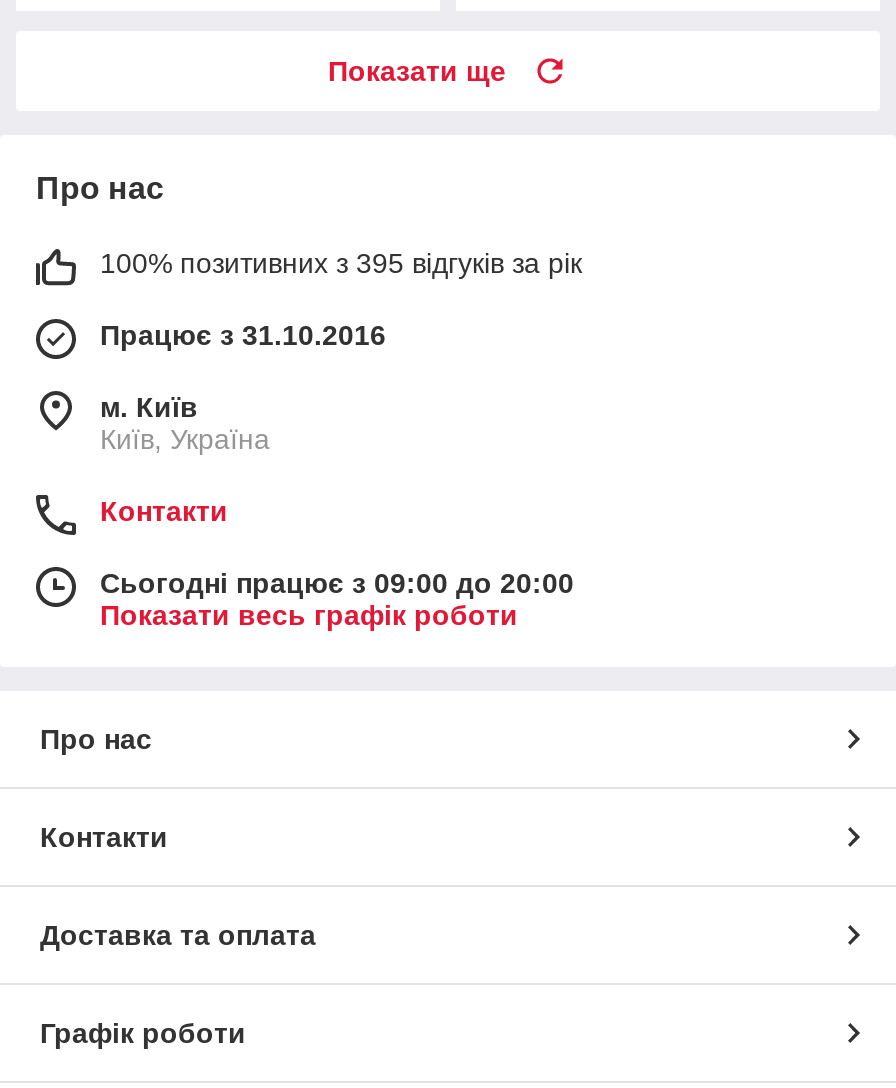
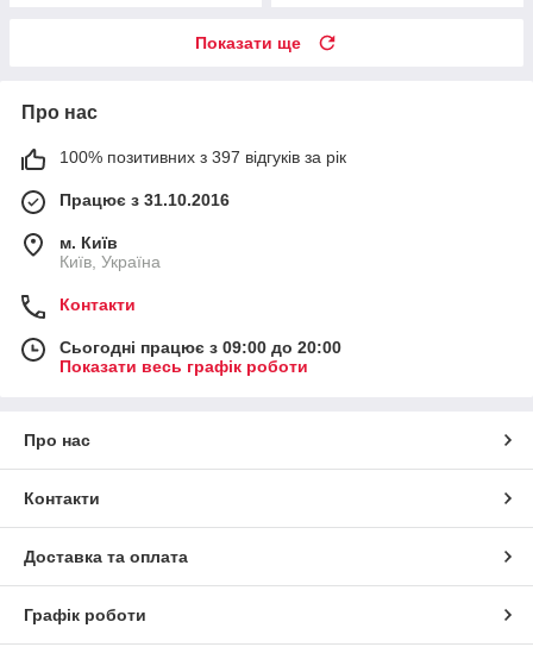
- 100% позитивних з 395 відгуків за рік
+ 100% позитивних з 397 відгуків за рік
